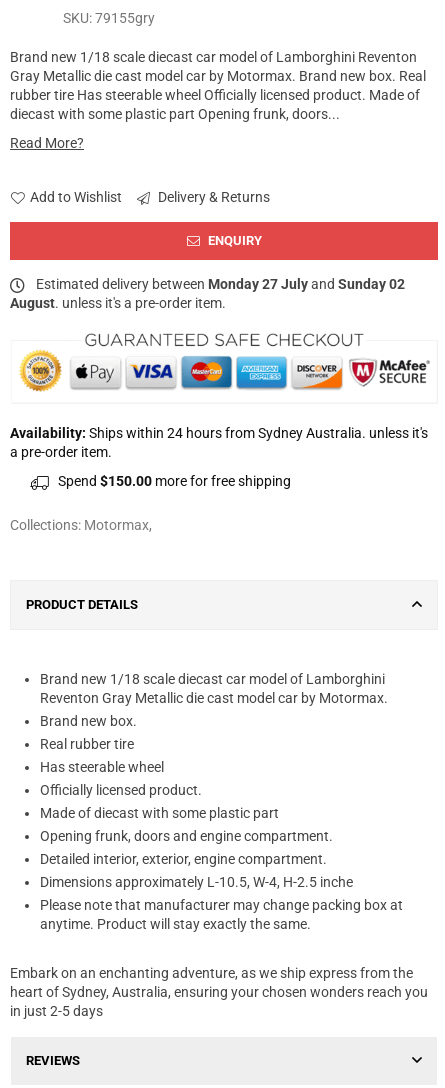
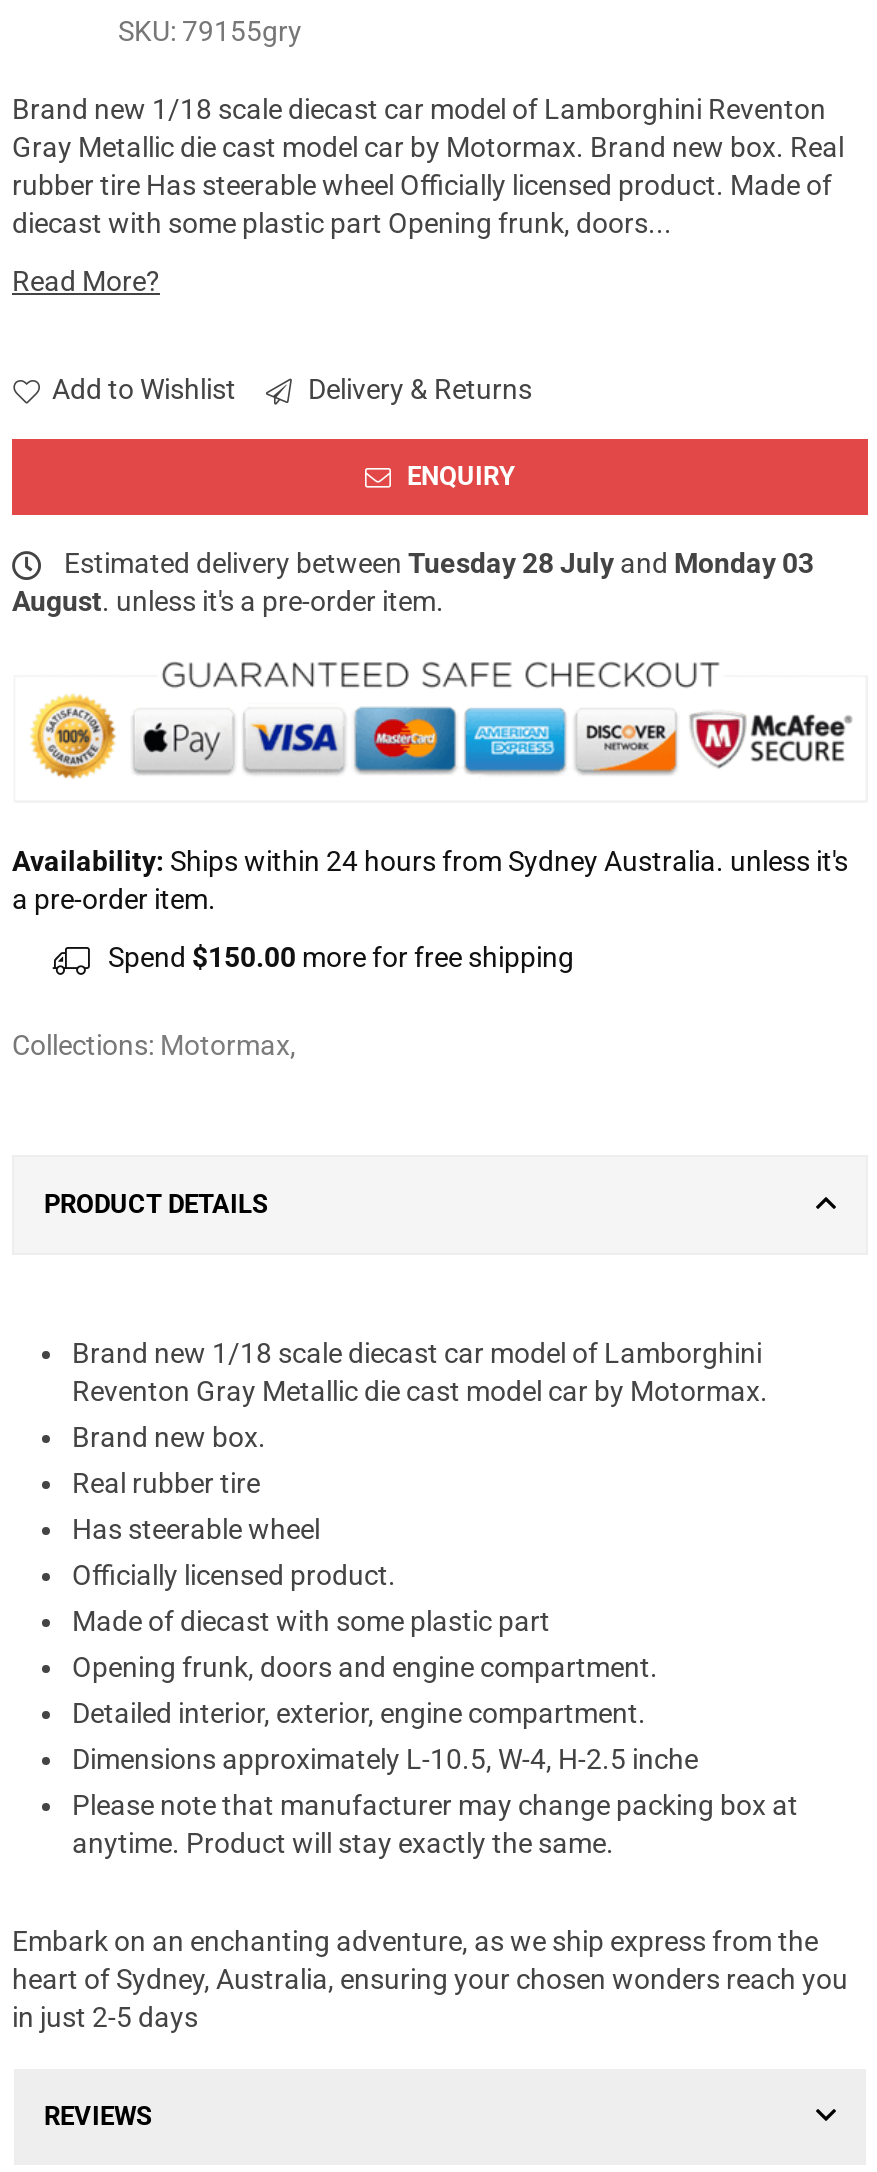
- Estimated delivery between Monday 27 July and Sunday 02
+ Estimated delivery between Tuesday 28 July and Monday 03
